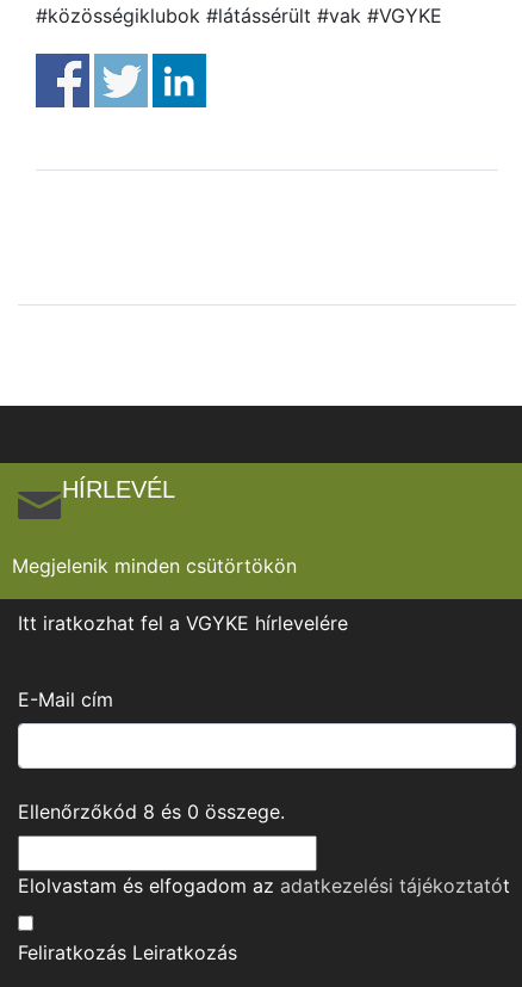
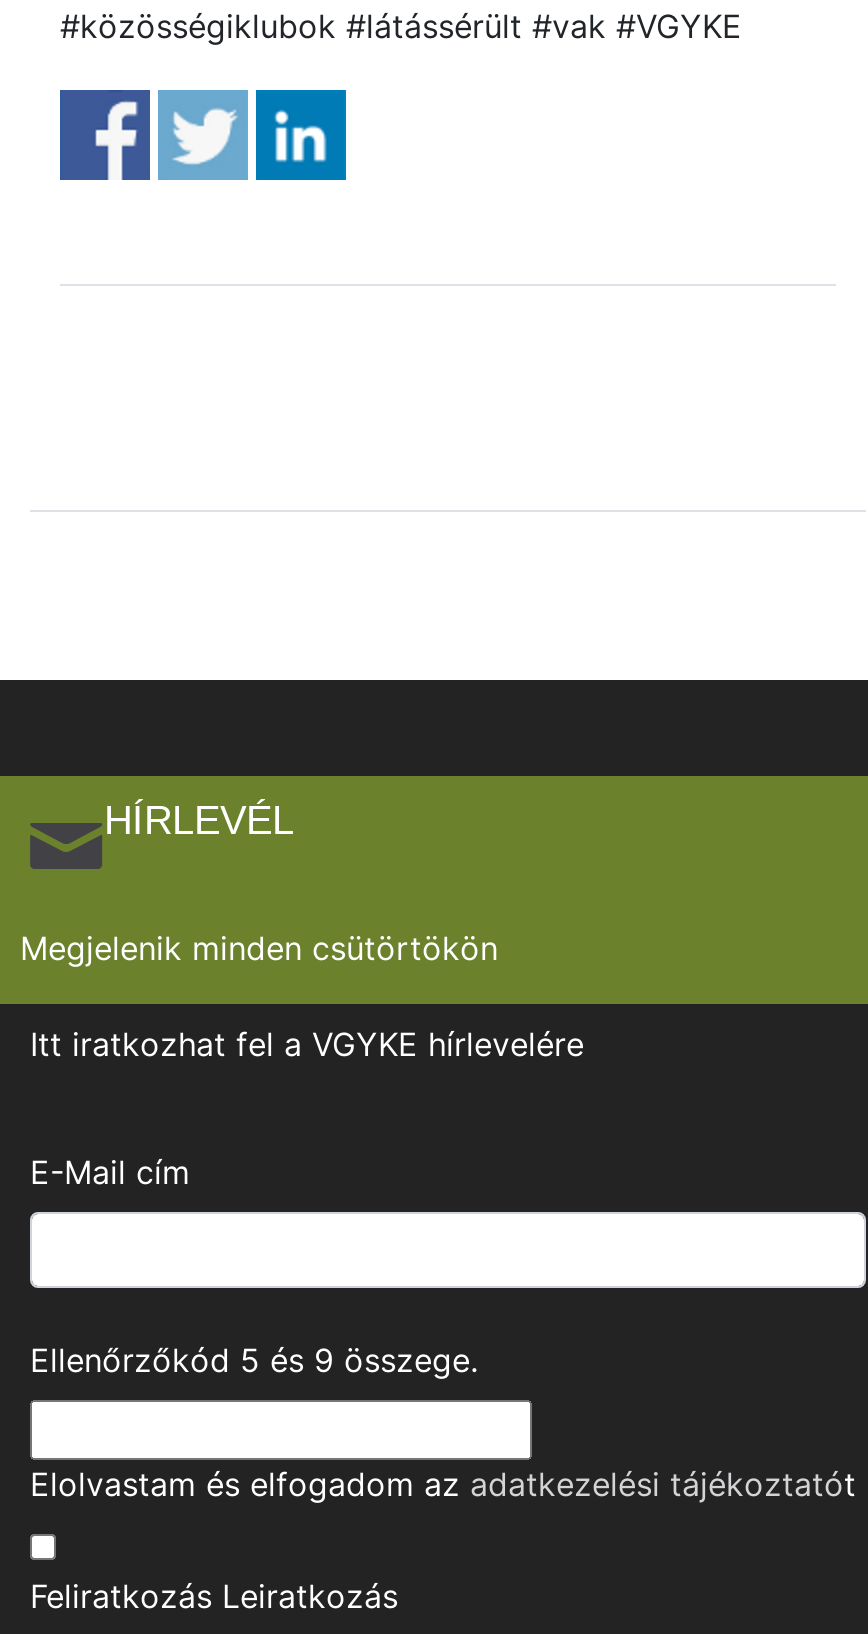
- Ellenőrzőkód 8 és 0 összege.
+ Ellenőrzőkód 5 és 9 összege.
